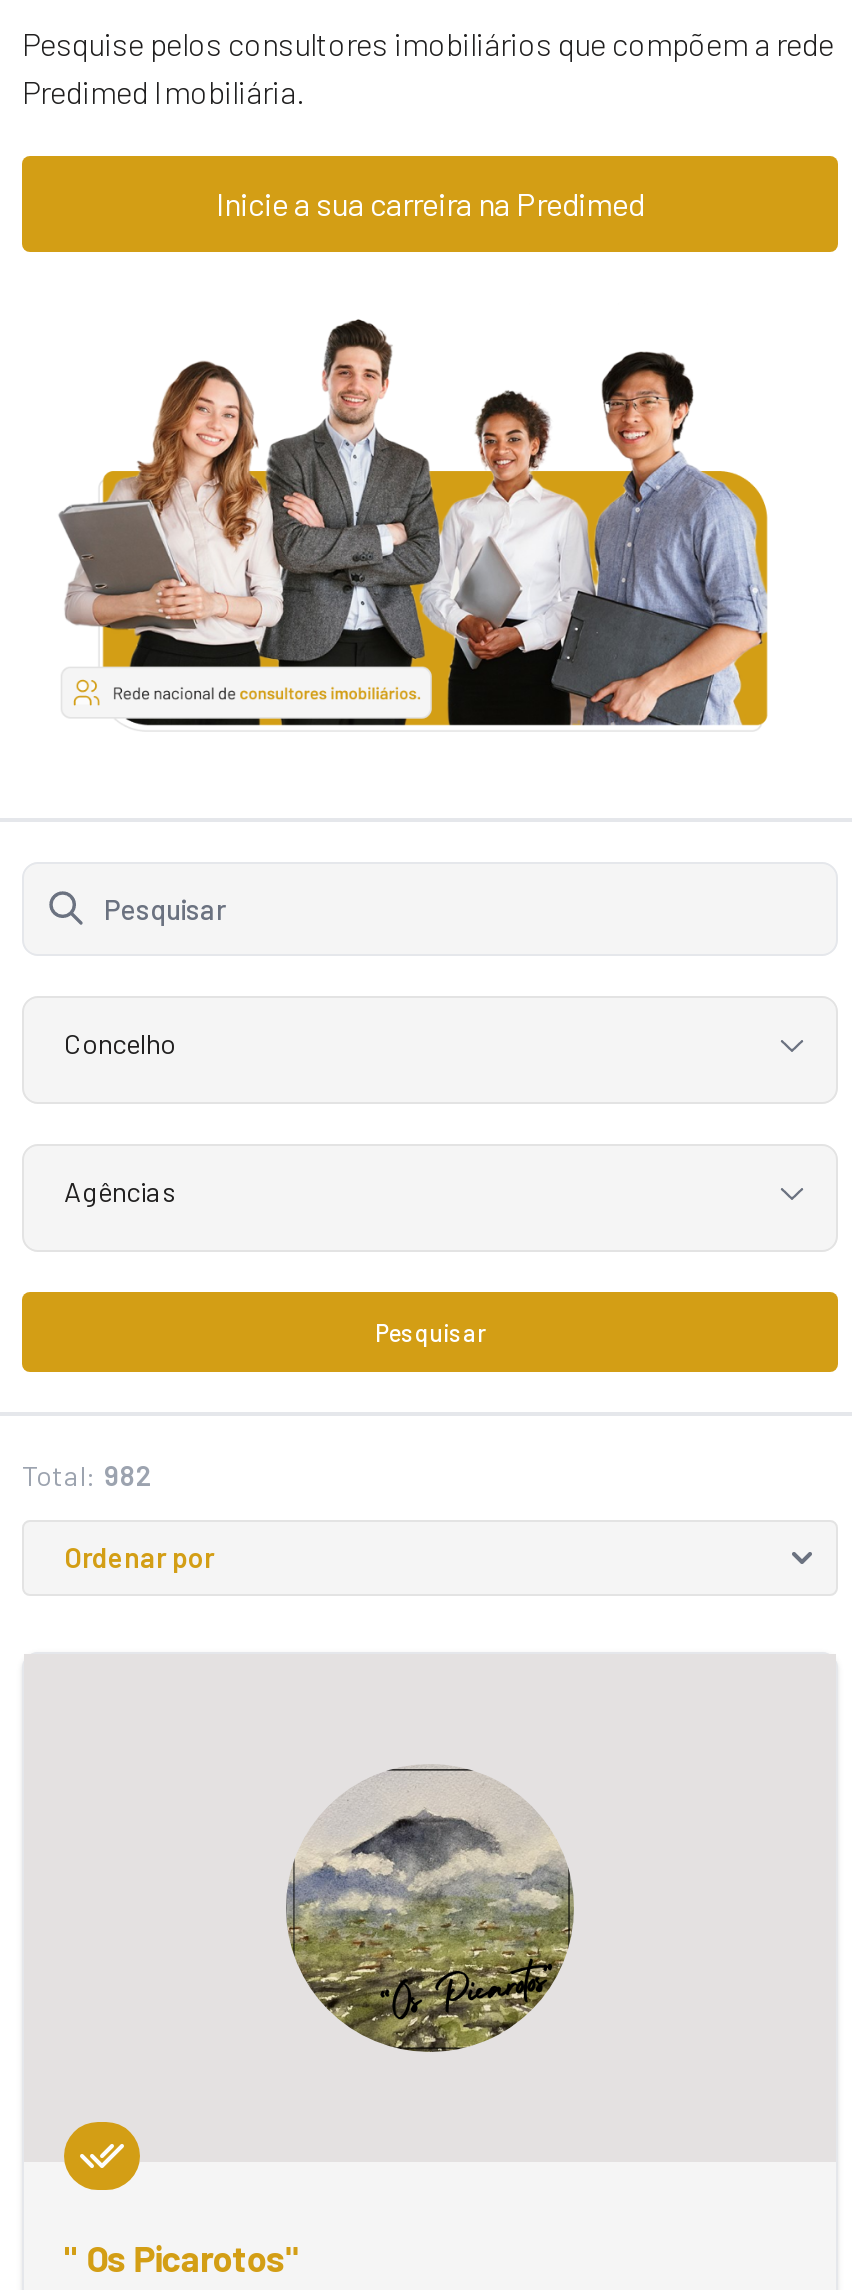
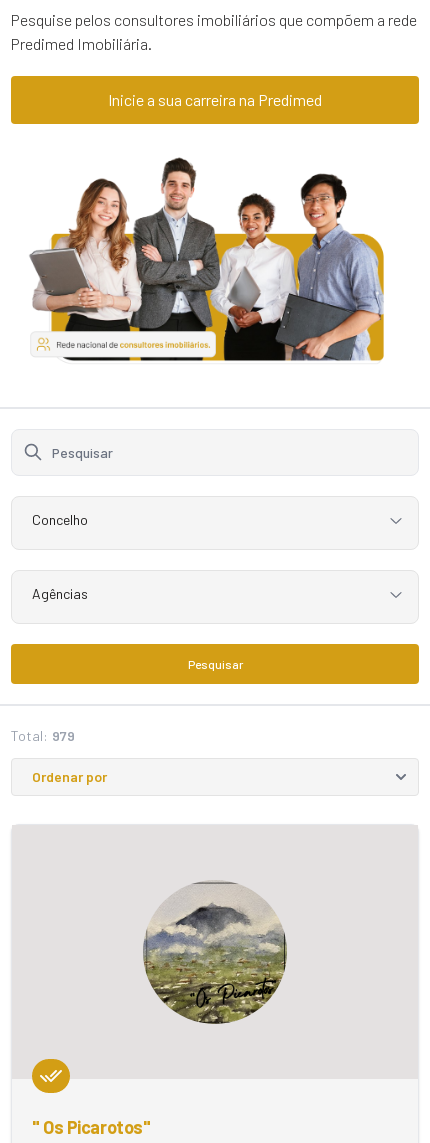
- Total: 982
+ Total: 979
